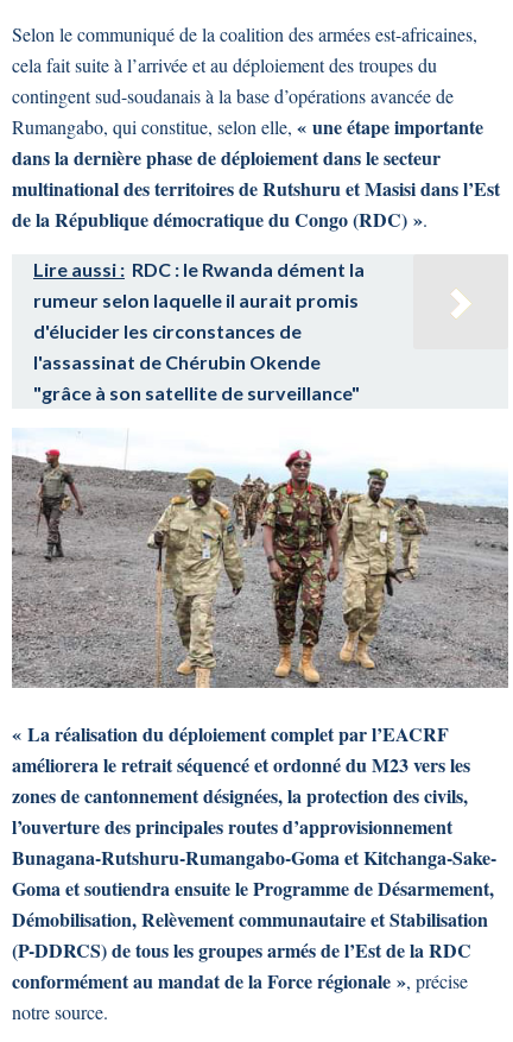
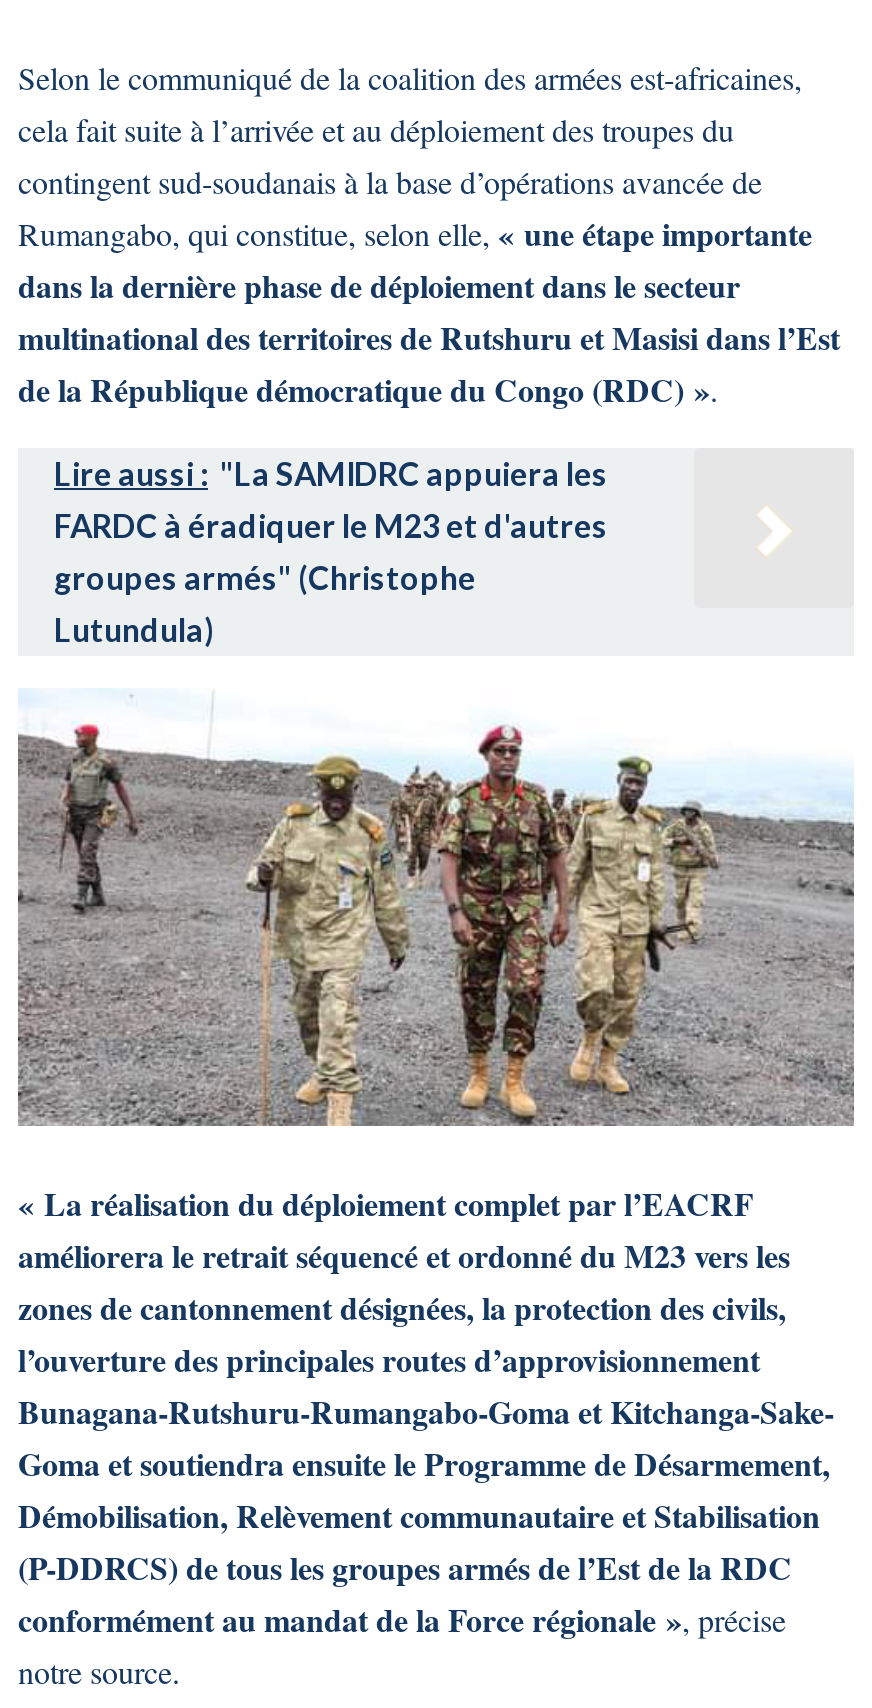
- Lire aussi : RDC : le Rwanda dément la
- rumeur selon laquelle il aurait promis
- d'élucider les circonstances de
- l'assassinat de Chérubin Okende
- "grâce à son satellite de surveillance"
+ Lire aussi : "La SAMIDRC appuiera les
+ FARDC à éradiquer le M23 et d'autres
+ groupes armés" (Christophe
+ Lutundula)
